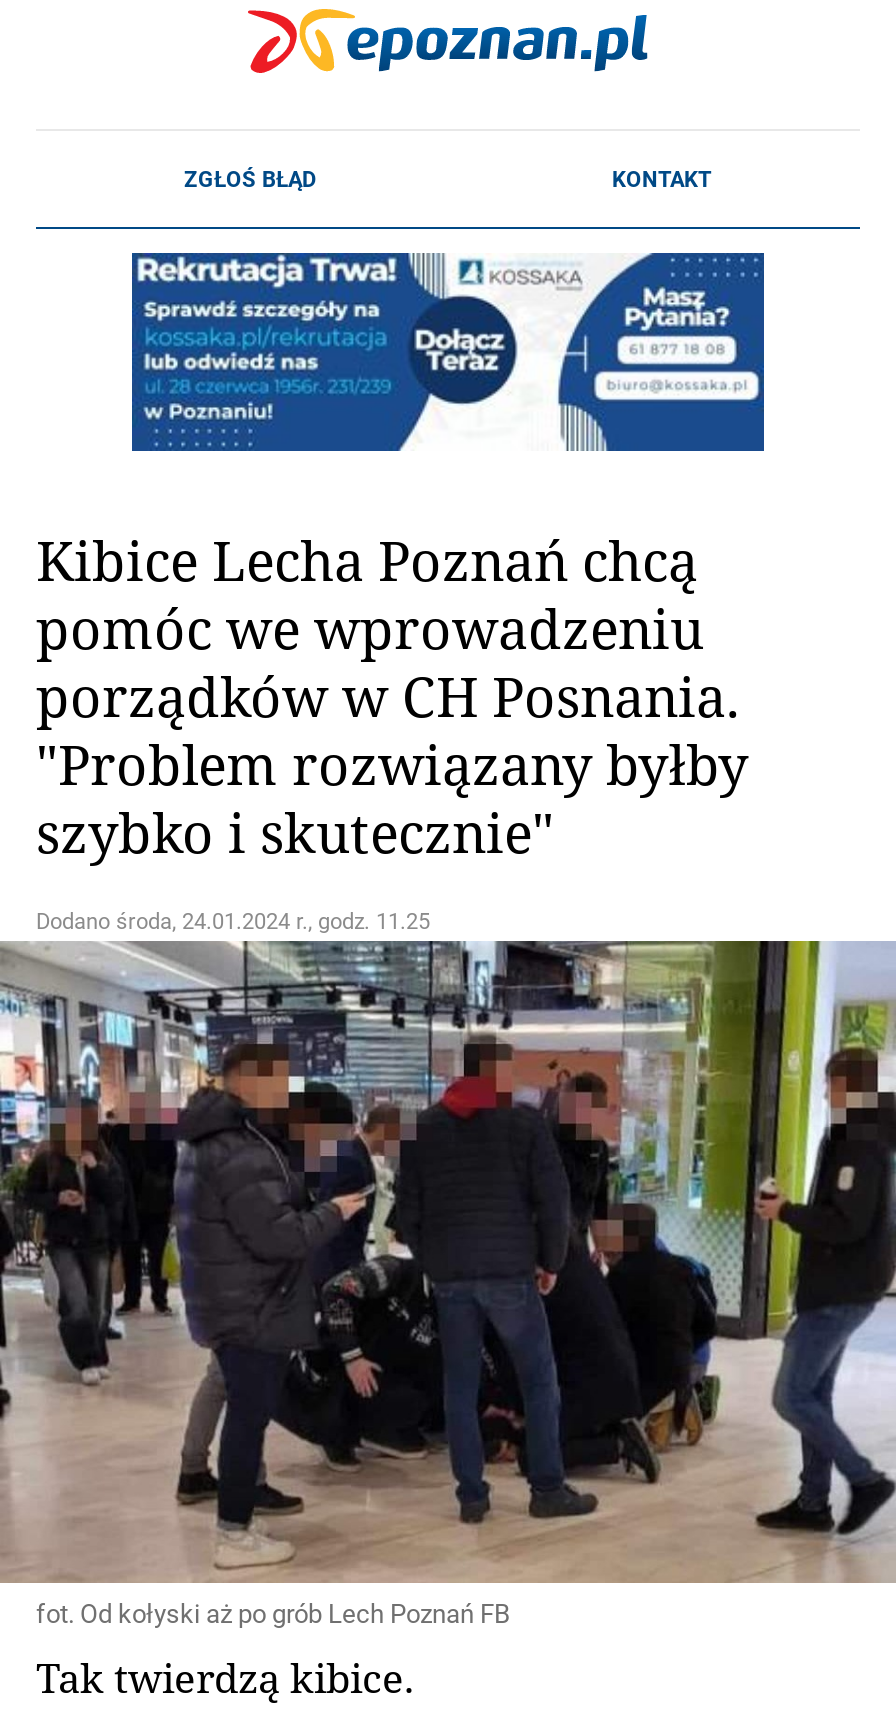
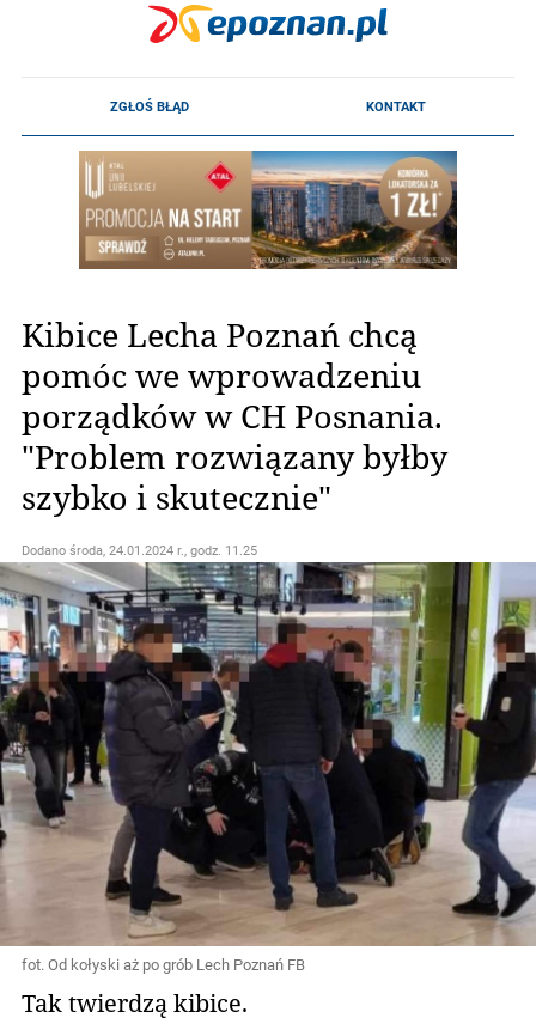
- [image]
+ [image]
